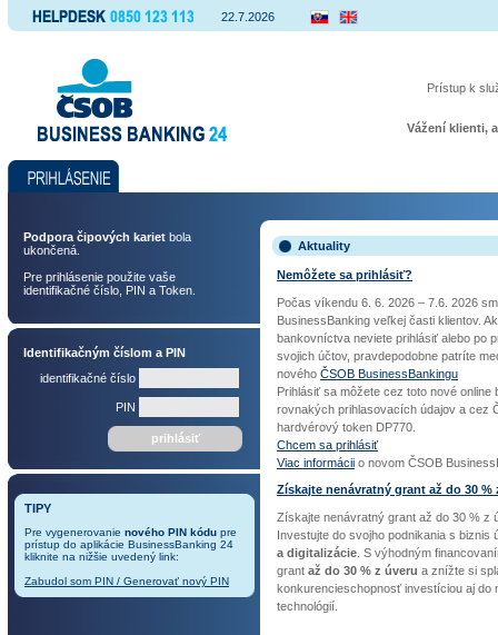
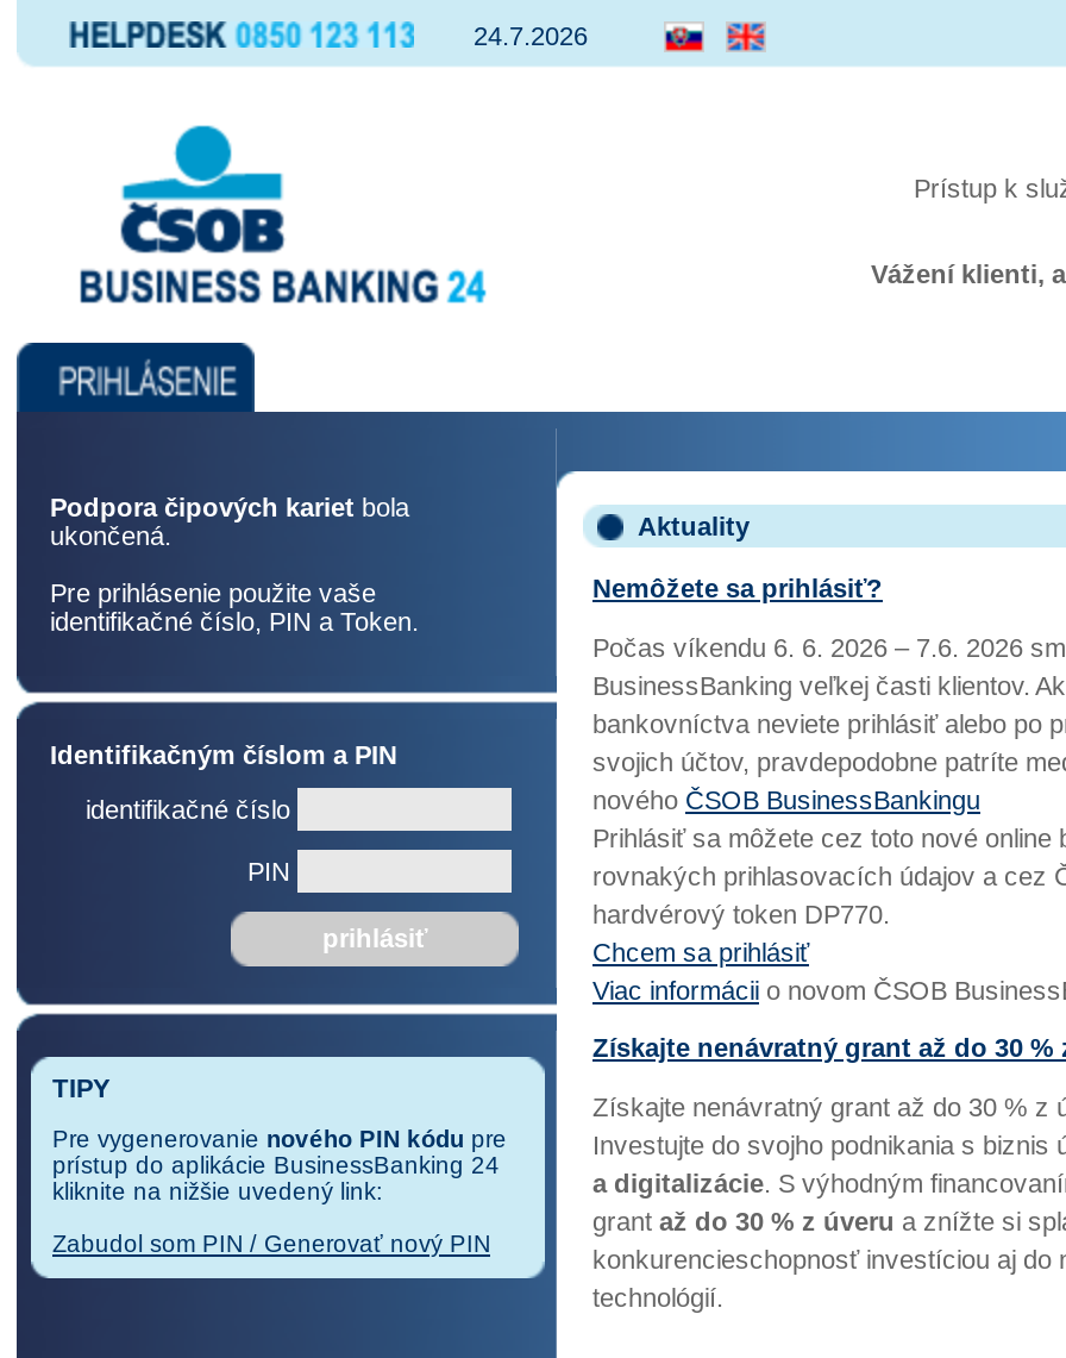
- 22.7.2026
+ 24.7.2026
